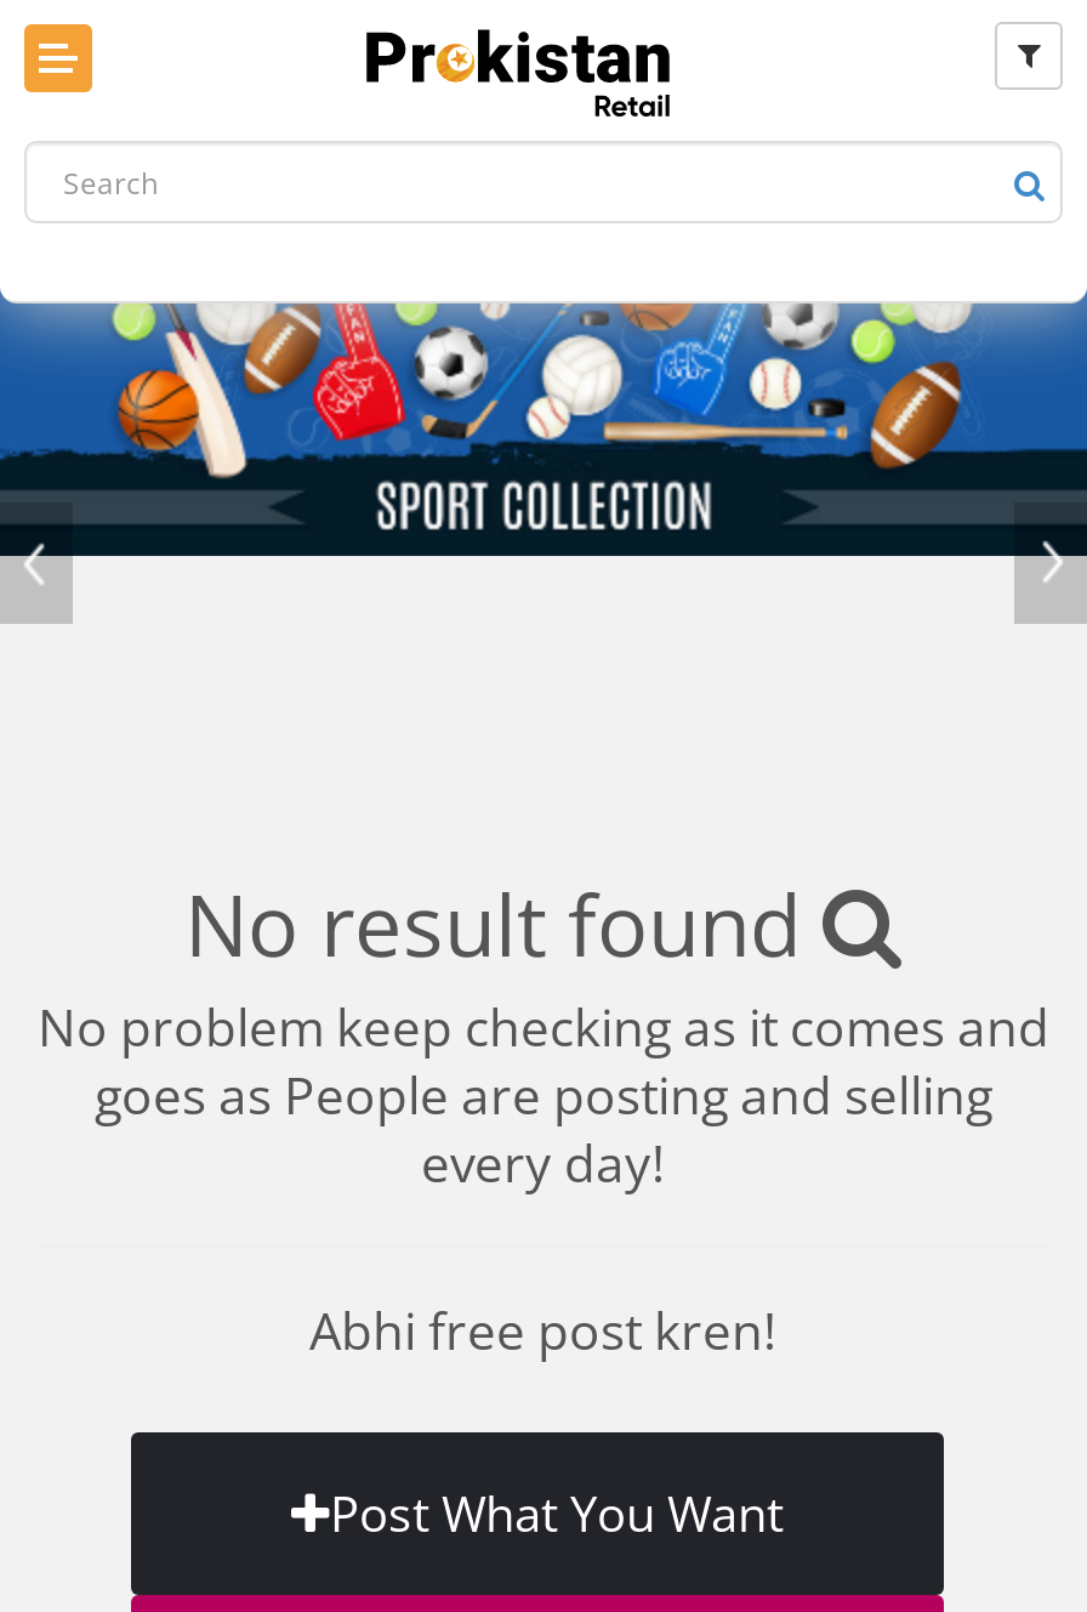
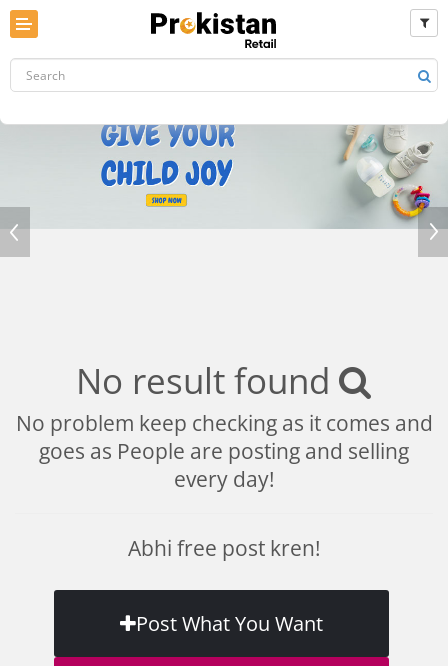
- [image]
+ [image]
